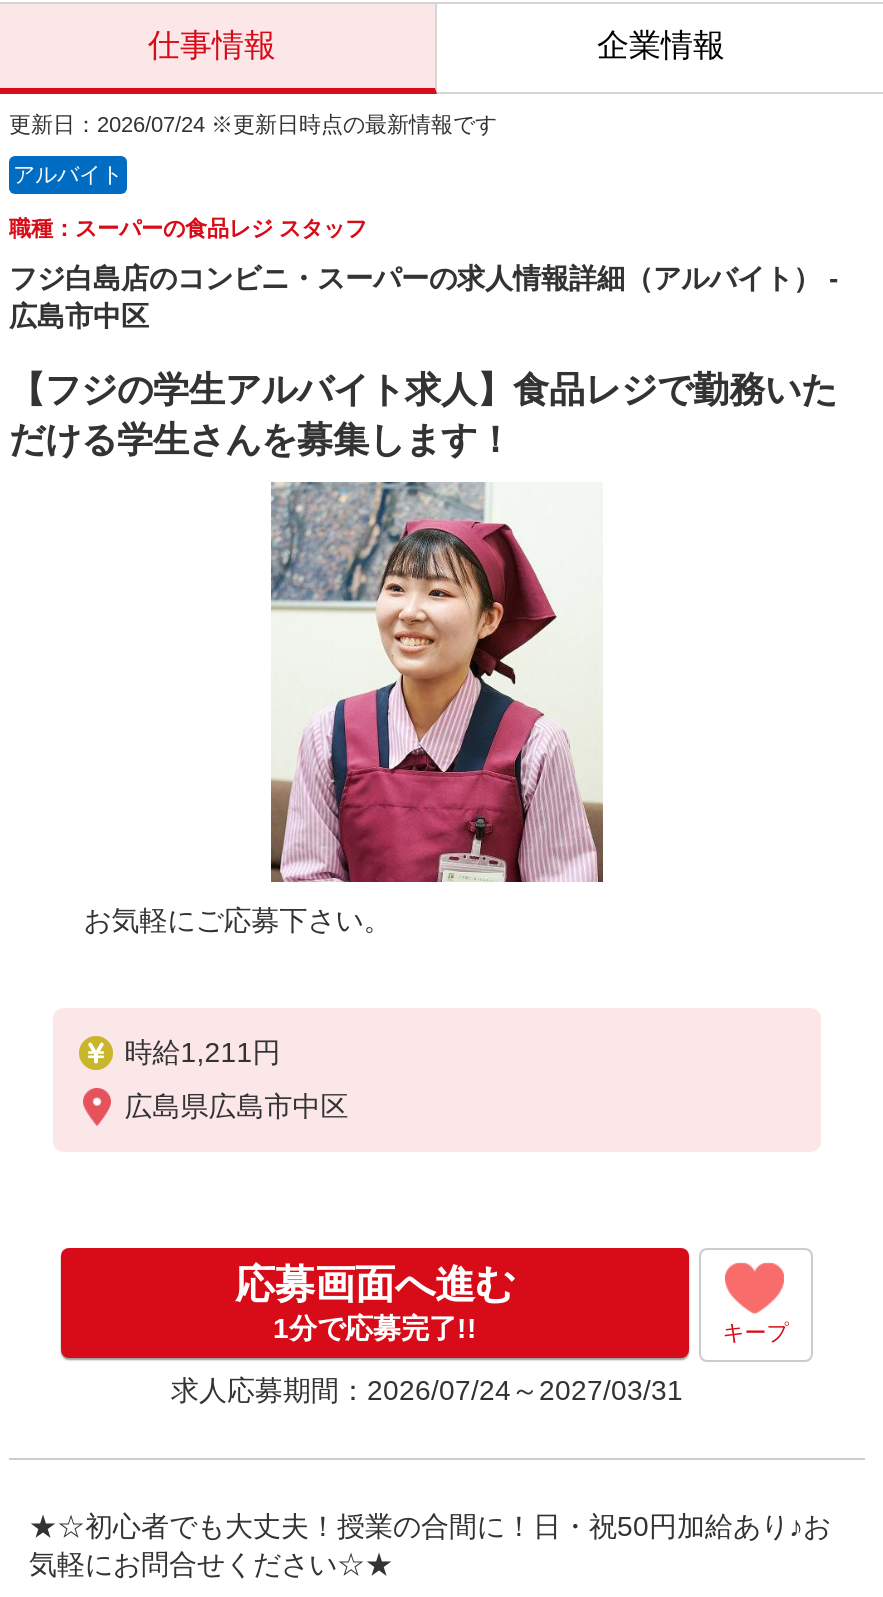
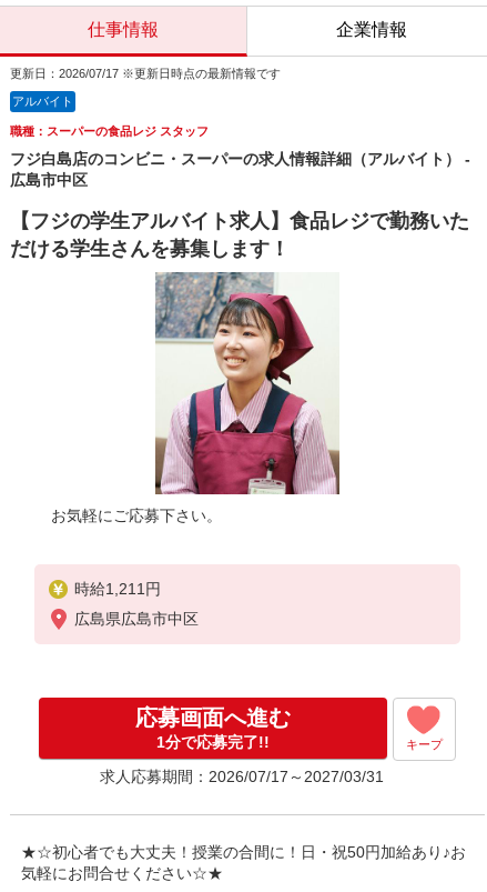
- 更新日：2026/07/24 ※更新日時点の最新情報です
+ 更新日：2026/07/17 ※更新日時点の最新情報です

- 求人応募期間：2026/07/24～2027/03/31
+ 求人応募期間：2026/07/17～2027/03/31
